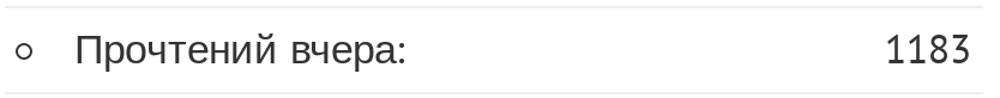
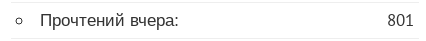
- 1183
+ 801
